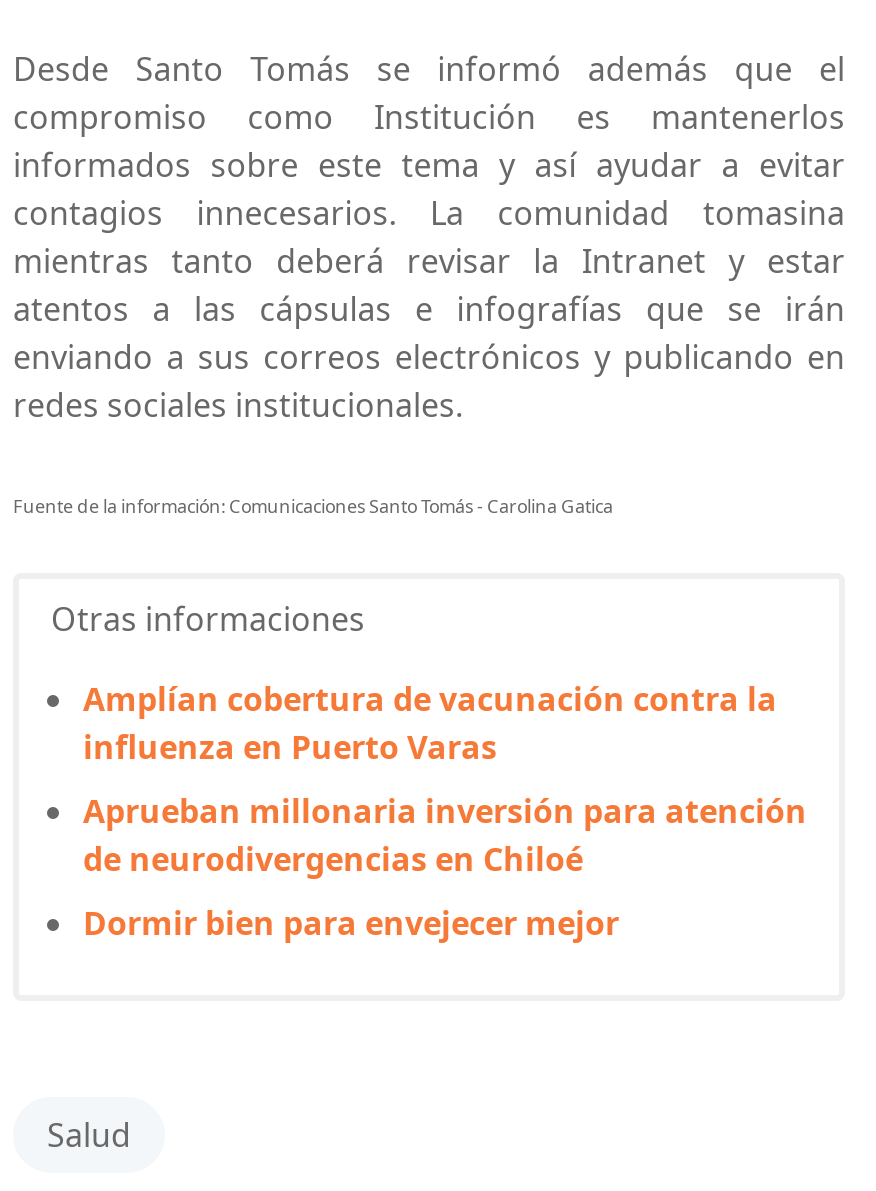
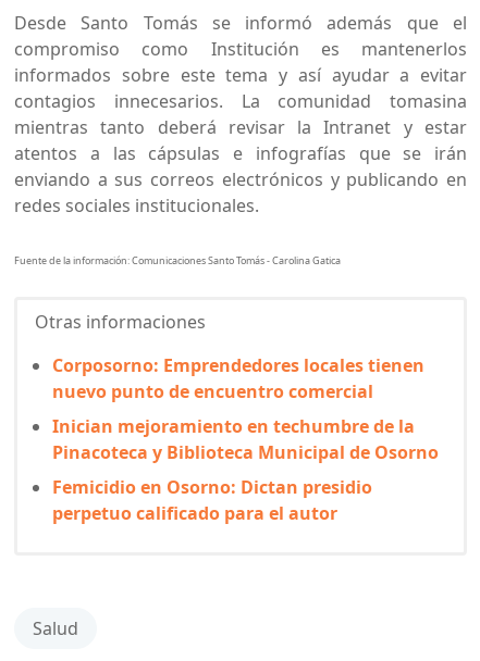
- Amplían cobertura de vacunación contra la
- influenza en Puerto Varas
+ Corposorno: Emprendedores locales tienen
+ nuevo punto de encuentro comercial

- Aprueban millonaria inversión para atención
- de neurodivergencias en Chiloé
+ Inician mejoramiento en techumbre de la
+ Pinacoteca y Biblioteca Municipal de Osorno

- Dormir bien para envejecer mejor
+ Femicidio en Osorno: Dictan presidio
+ perpetuo calificado para el autor
